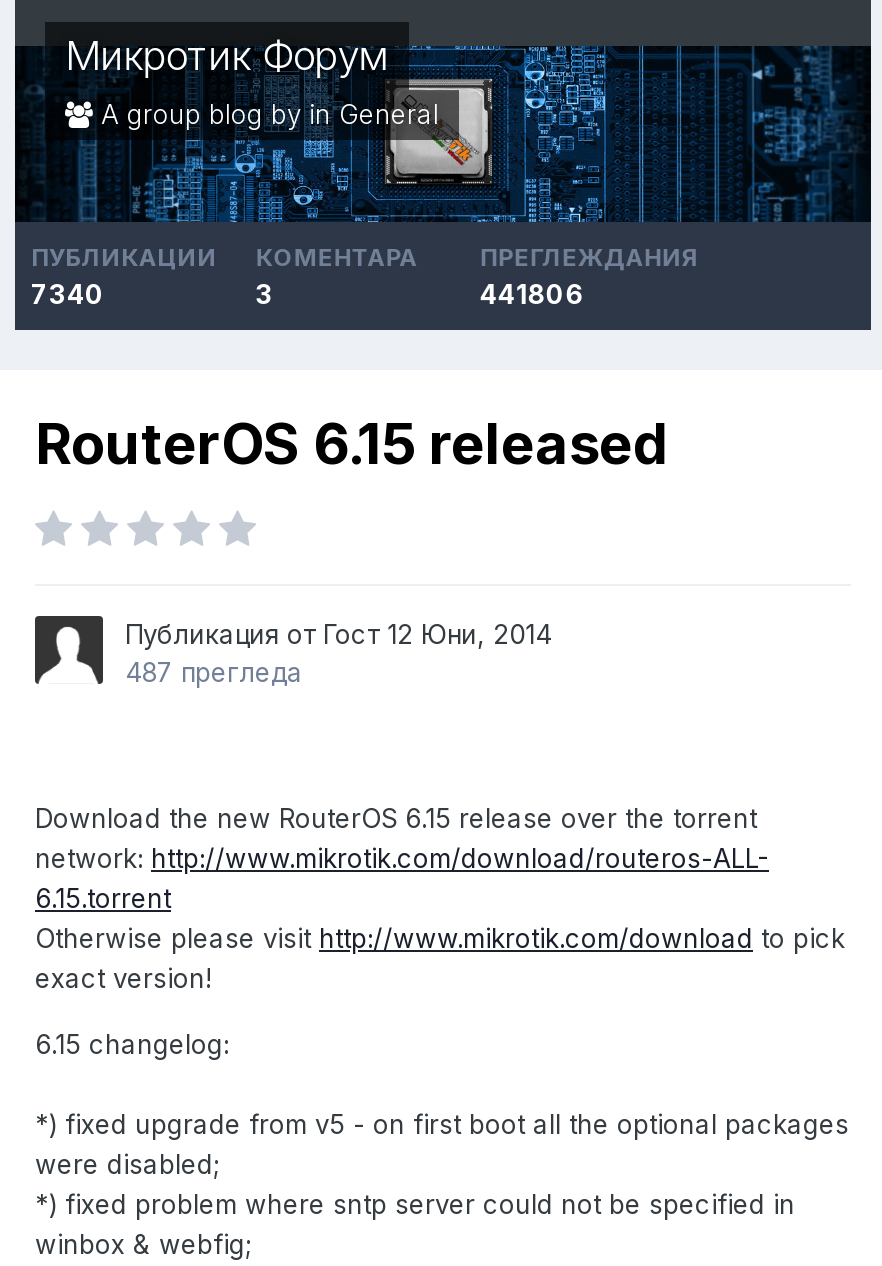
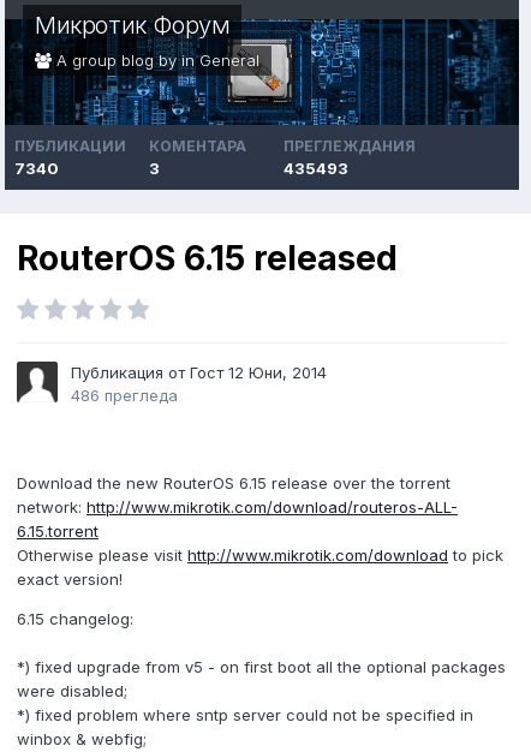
- 441806
+ 435493

- 487 прегледа
+ 486 прегледа
